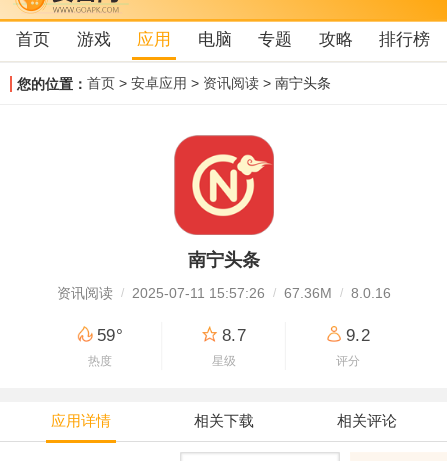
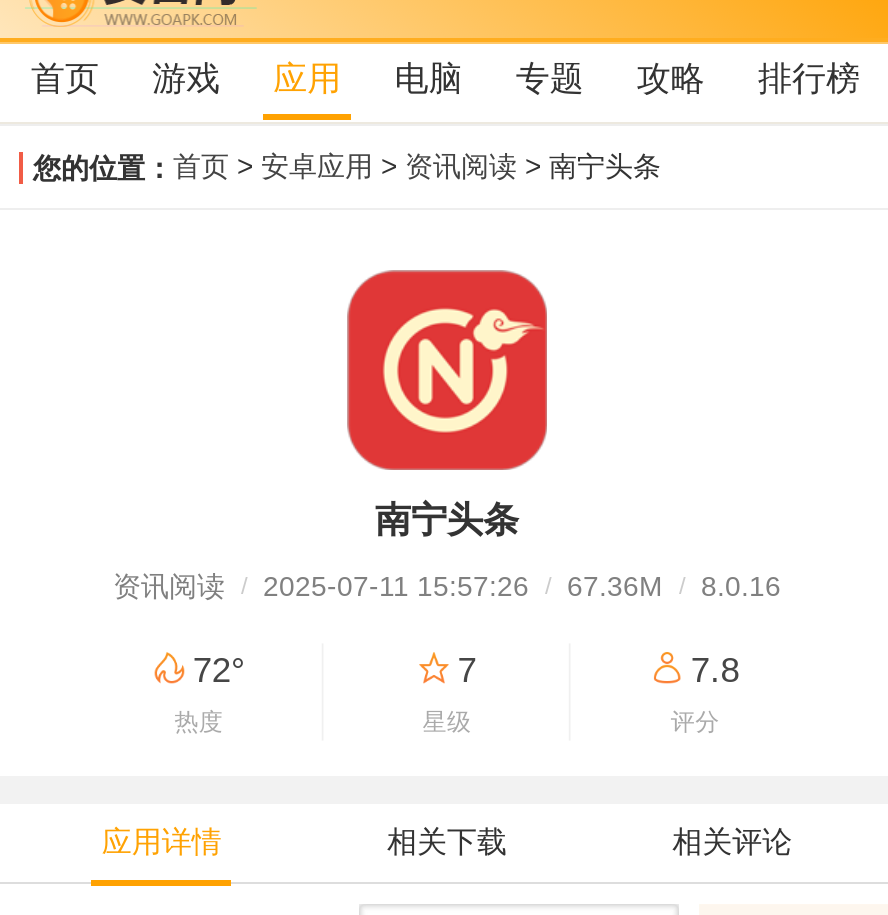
- 59°
+ 72°

- 8.7
+ 7

- 9.2
+ 7.8
